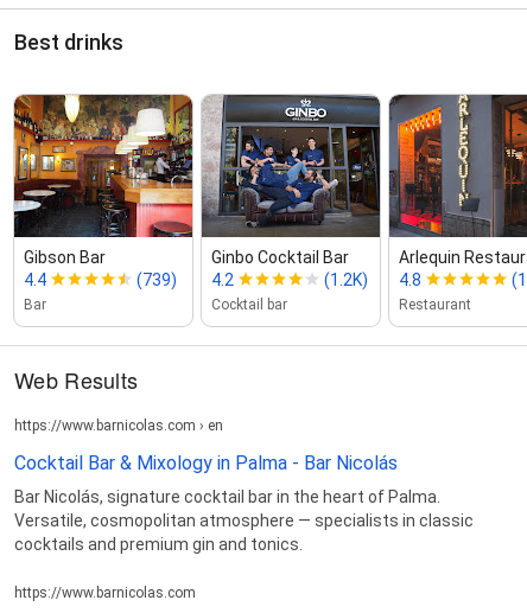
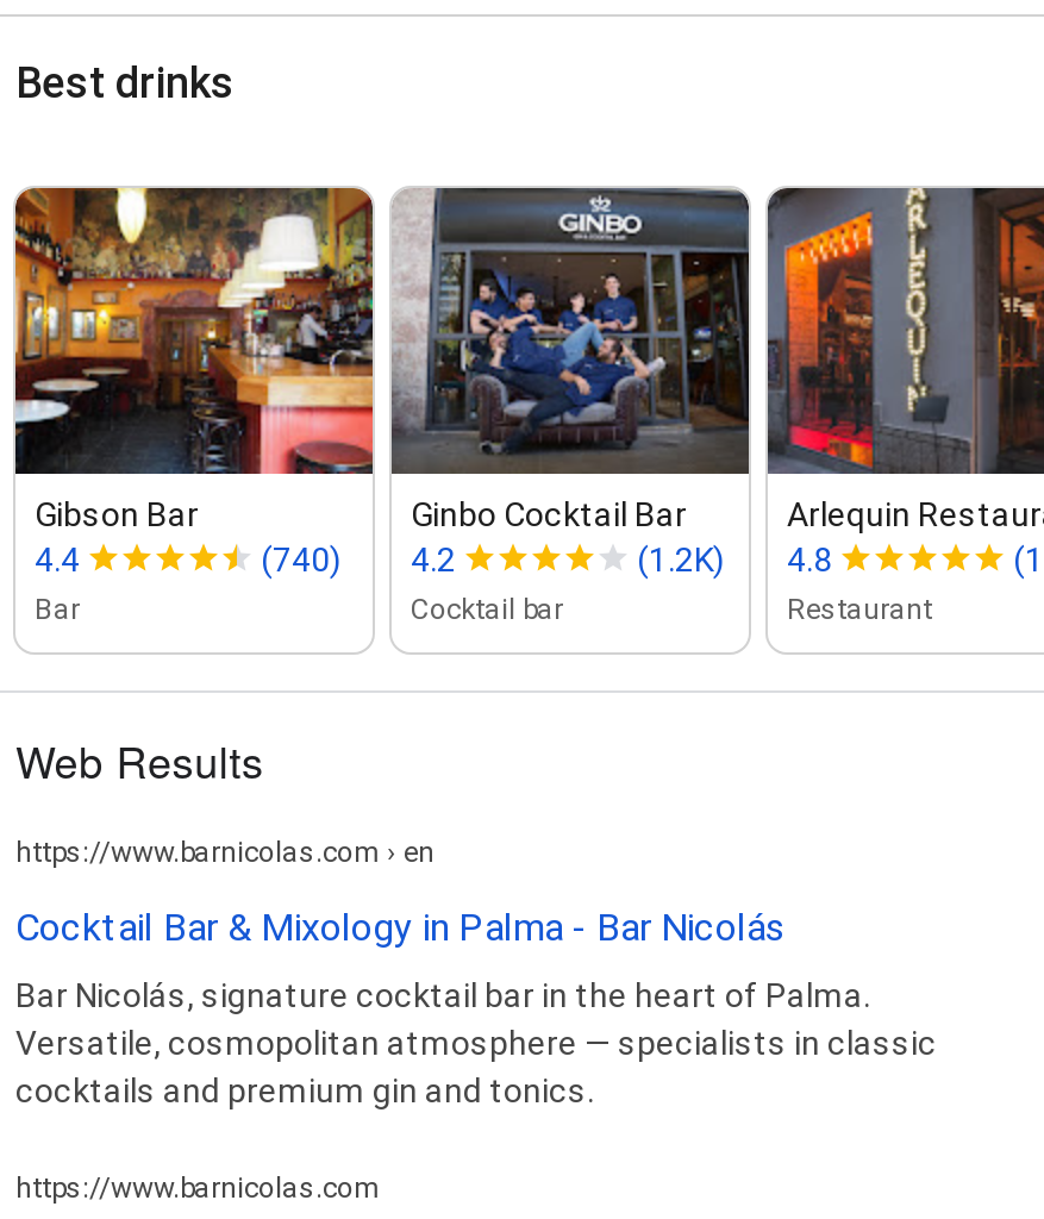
- (739) 4.2
+ (740) 4.2
